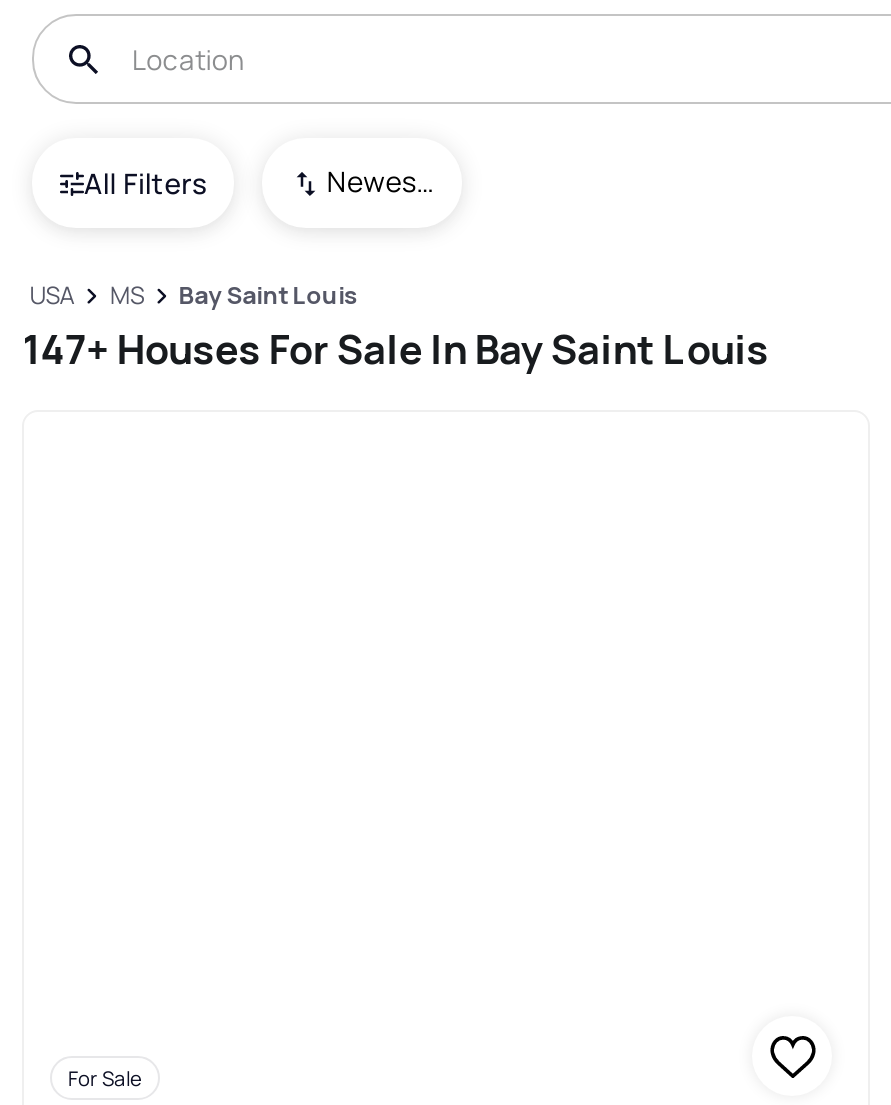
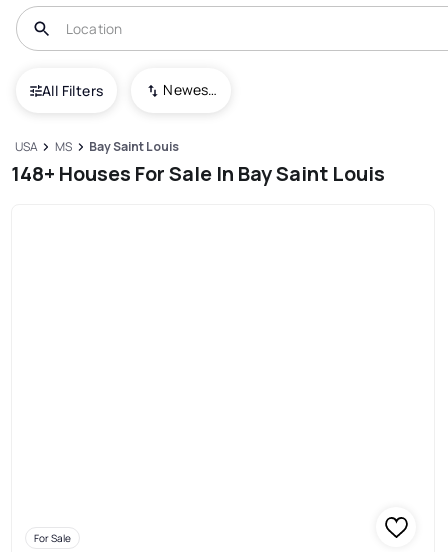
- 147+ Houses For Sale In Bay Saint Louis
+ 148+ Houses For Sale In Bay Saint Louis
